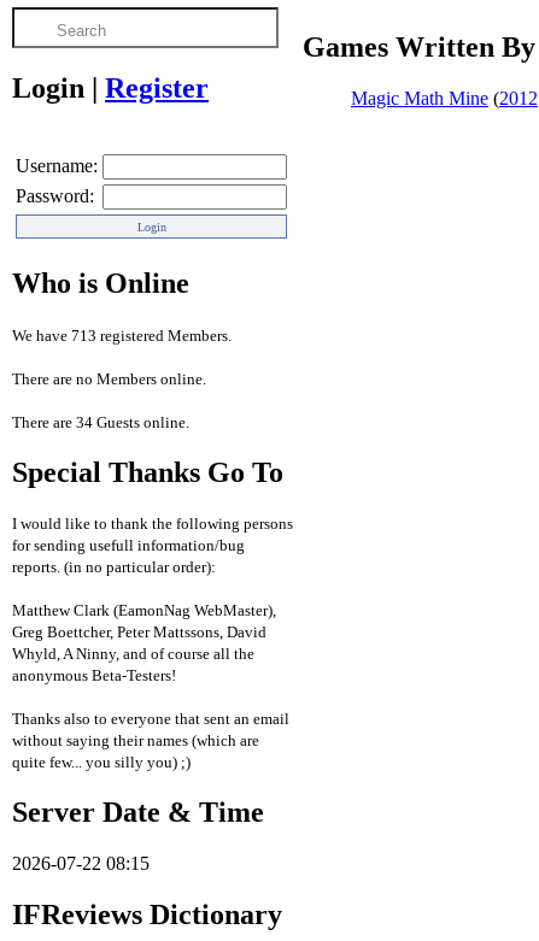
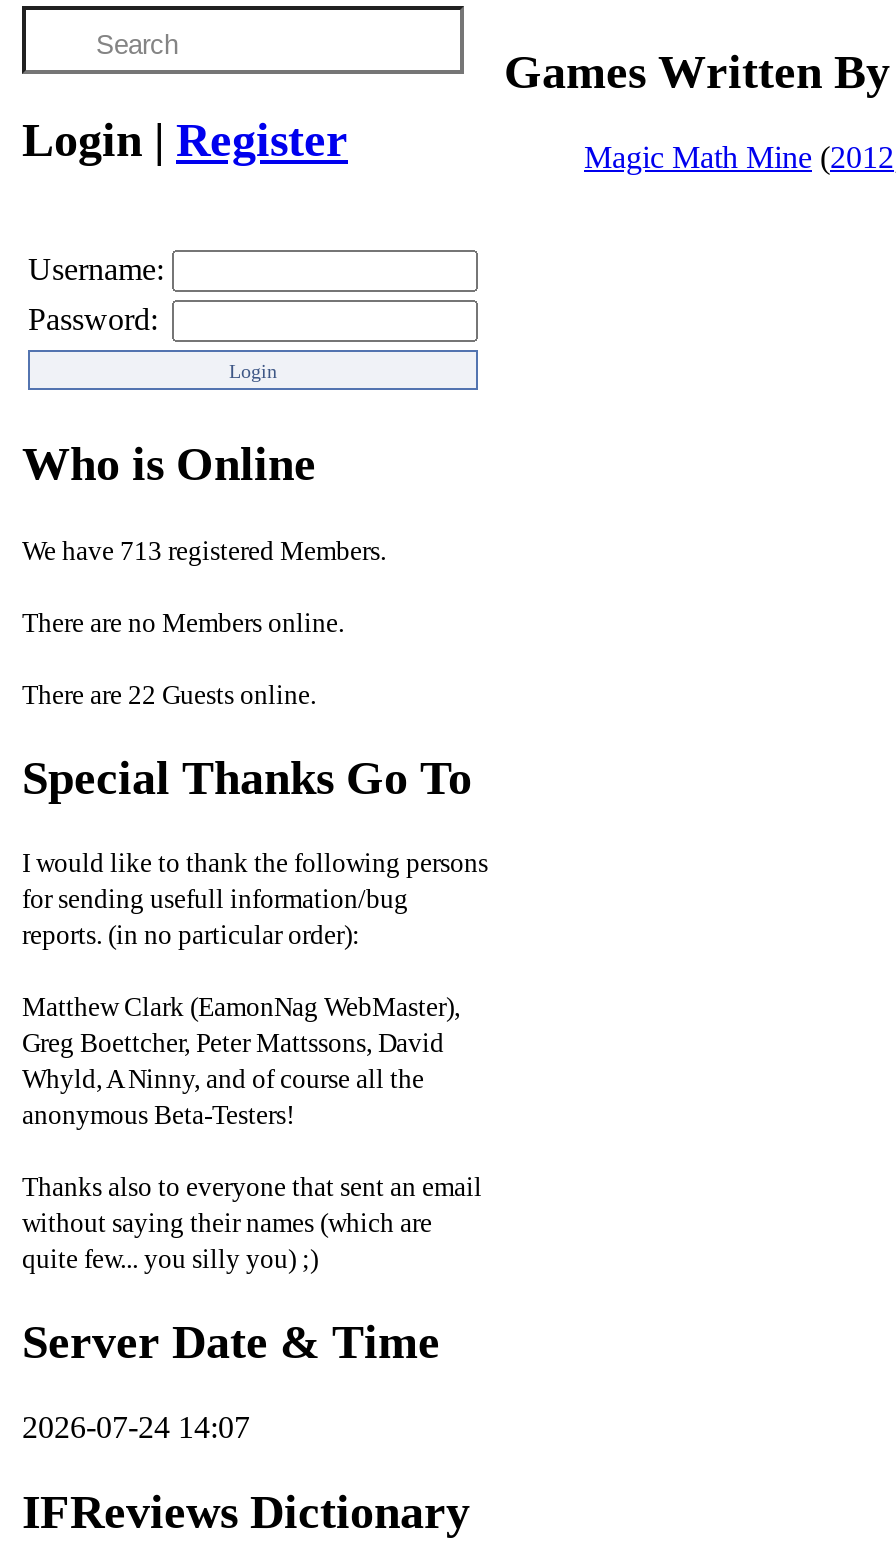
- There are 34 Guests online.
+ There are 22 Guests online.

- 2026-07-22 08:15
+ 2026-07-24 14:07
